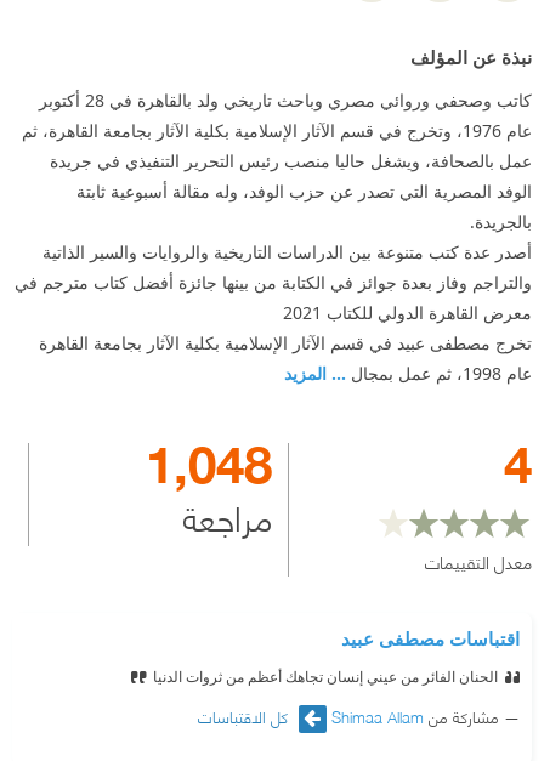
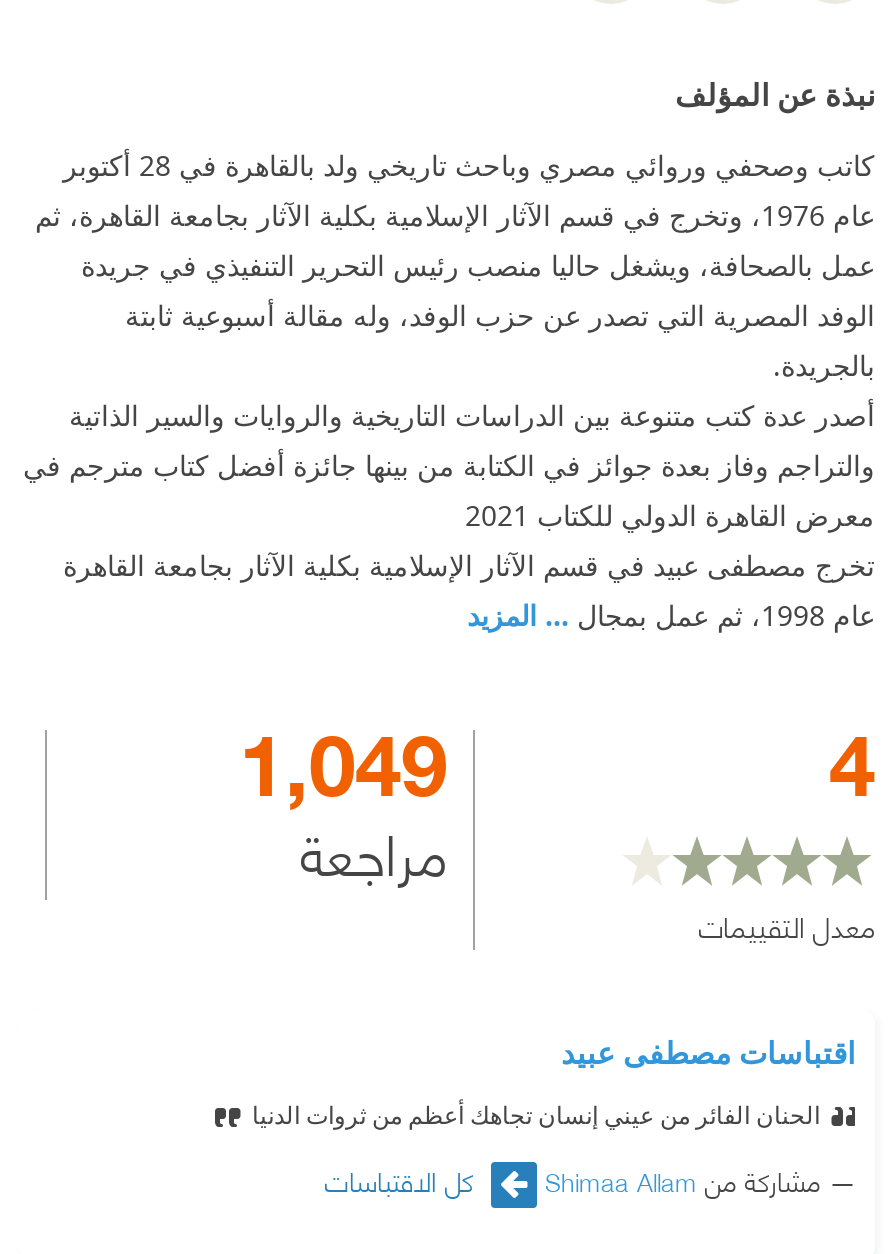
- 1,048
+ 1,049
